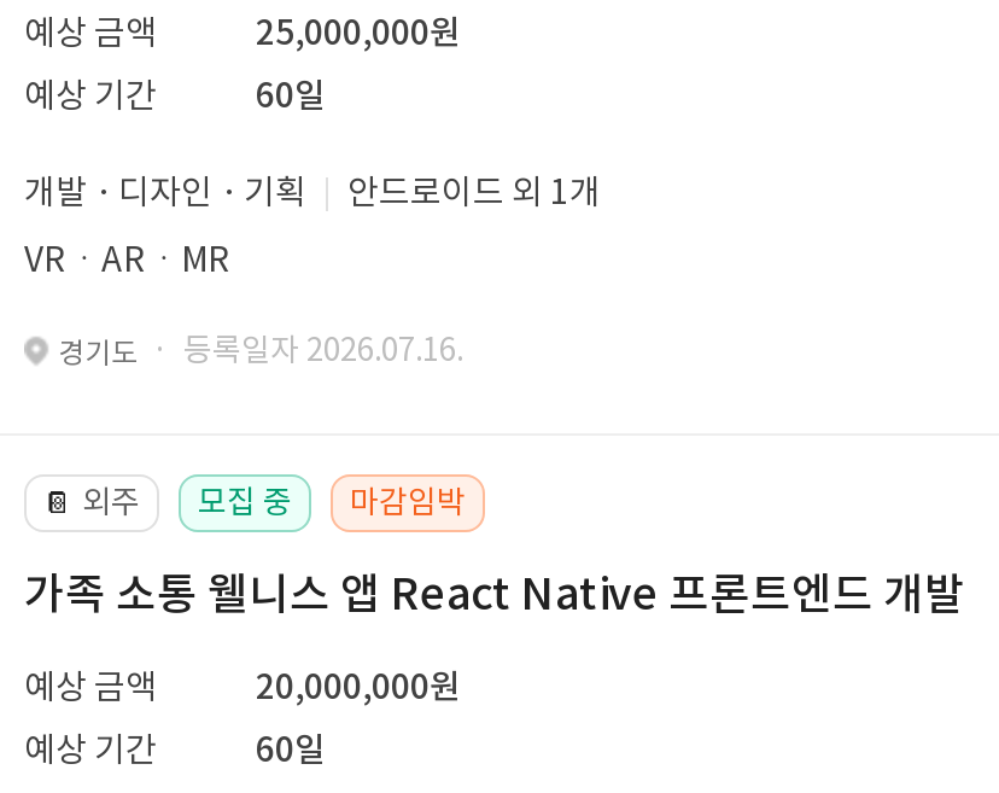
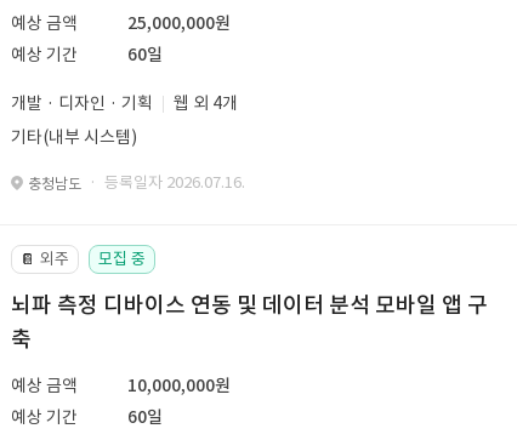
- 안드로이드 외 1개
+ 웹 외 4개

- VRㆍARㆍMR
+ 기타(내부 시스템)

- 경기도 · 등록일자 2026.07.16.
+ 충청남도 · 등록일자 2026.07.16.

- 마감임박
- 가족 소통 웰니스 앱 React Native 프론트엔드 개발
+ 뇌파 측정 디바이스 연동 및 데이터 분석 모바일 앱 구
+ 축

- 20,000,000원
+ 10,000,000원
